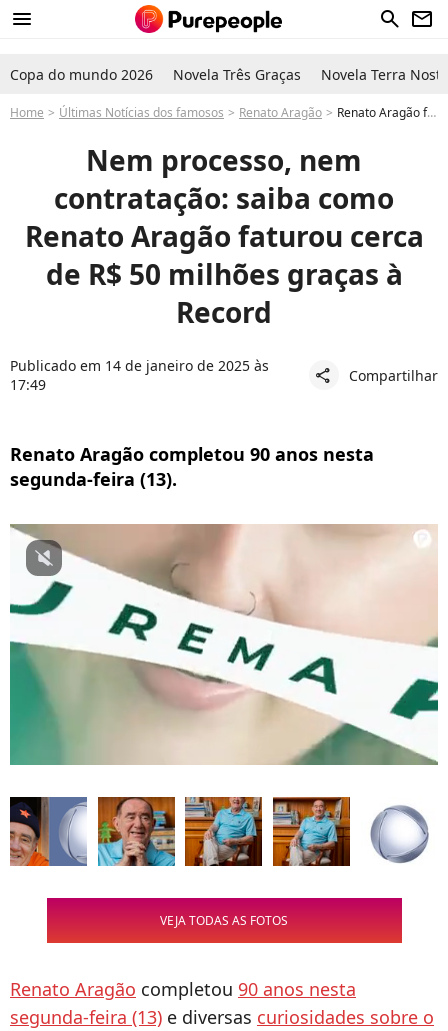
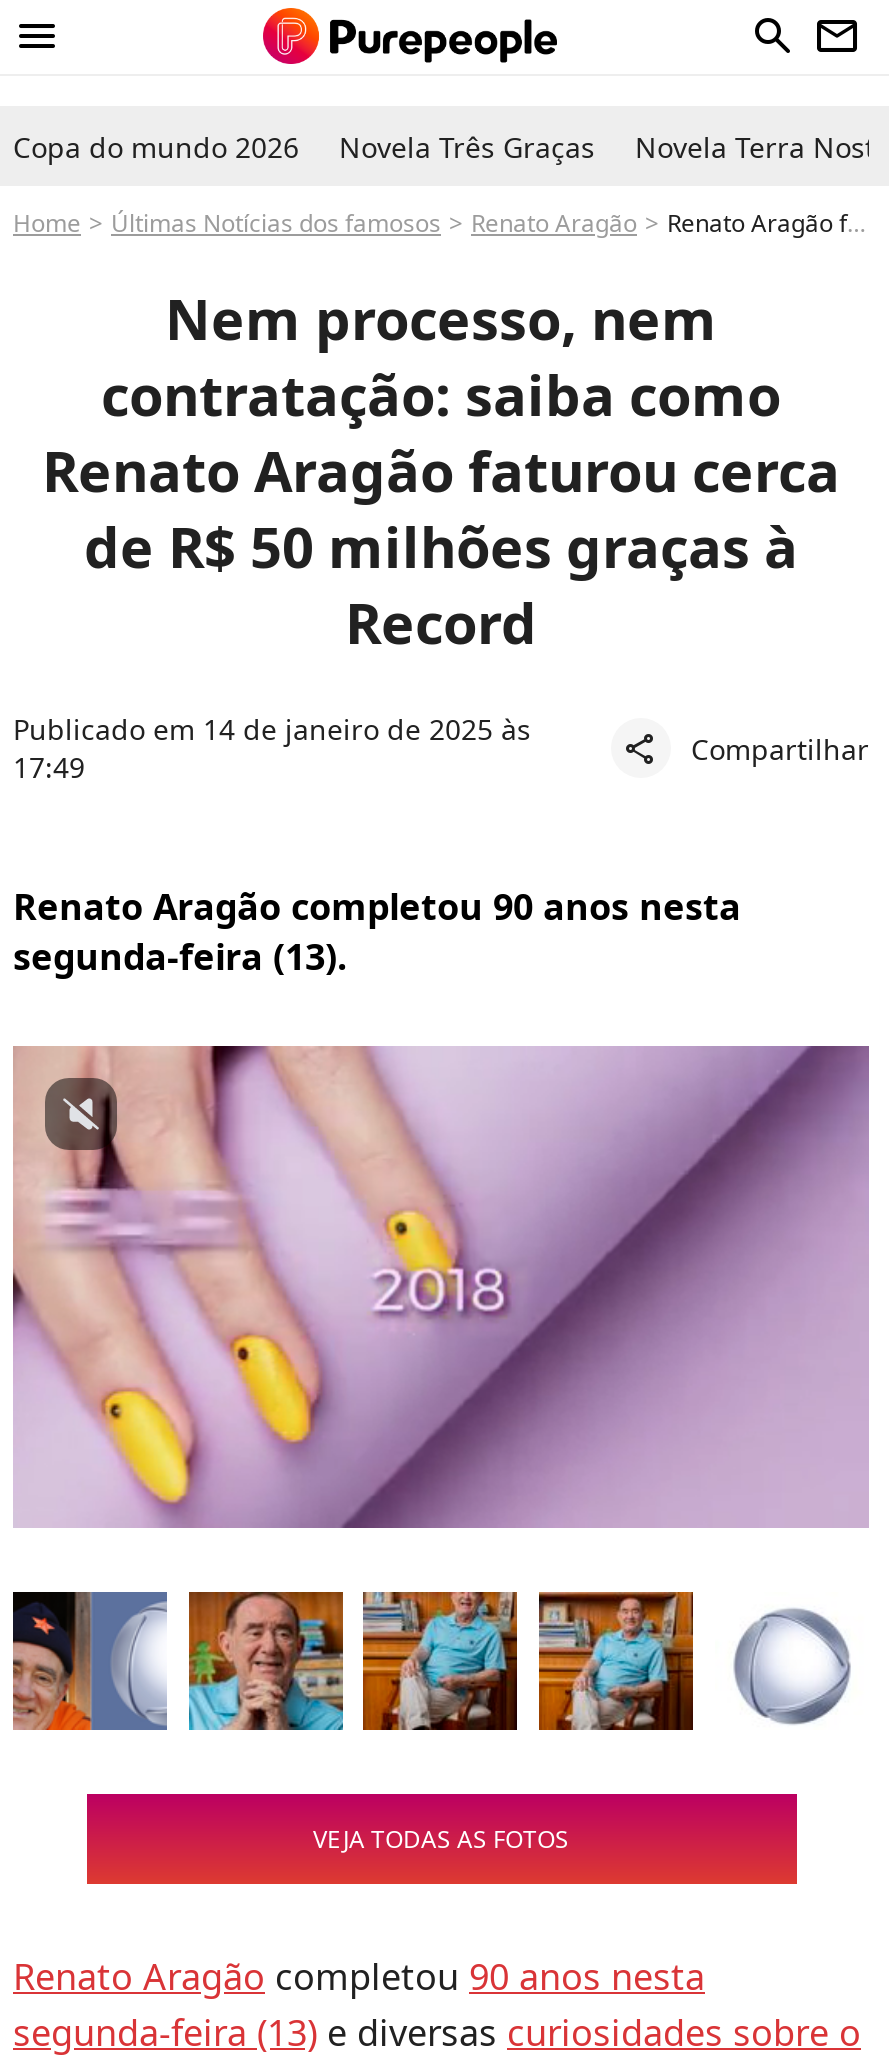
- [image]
+ [image]
